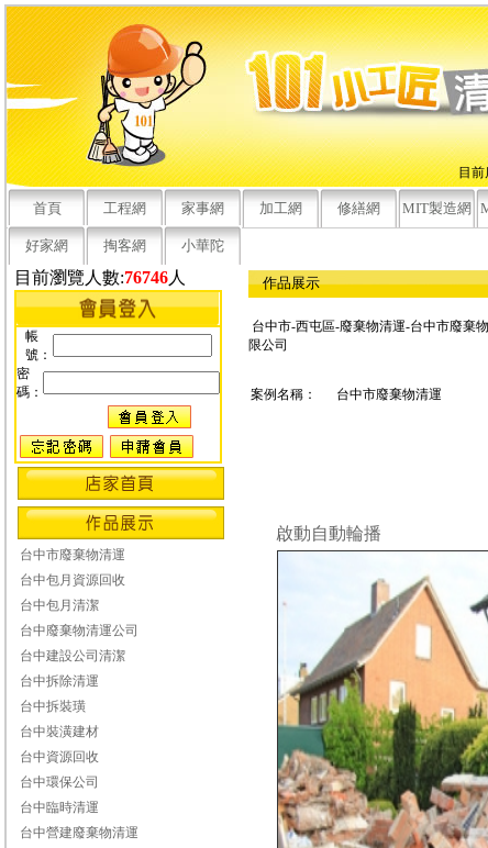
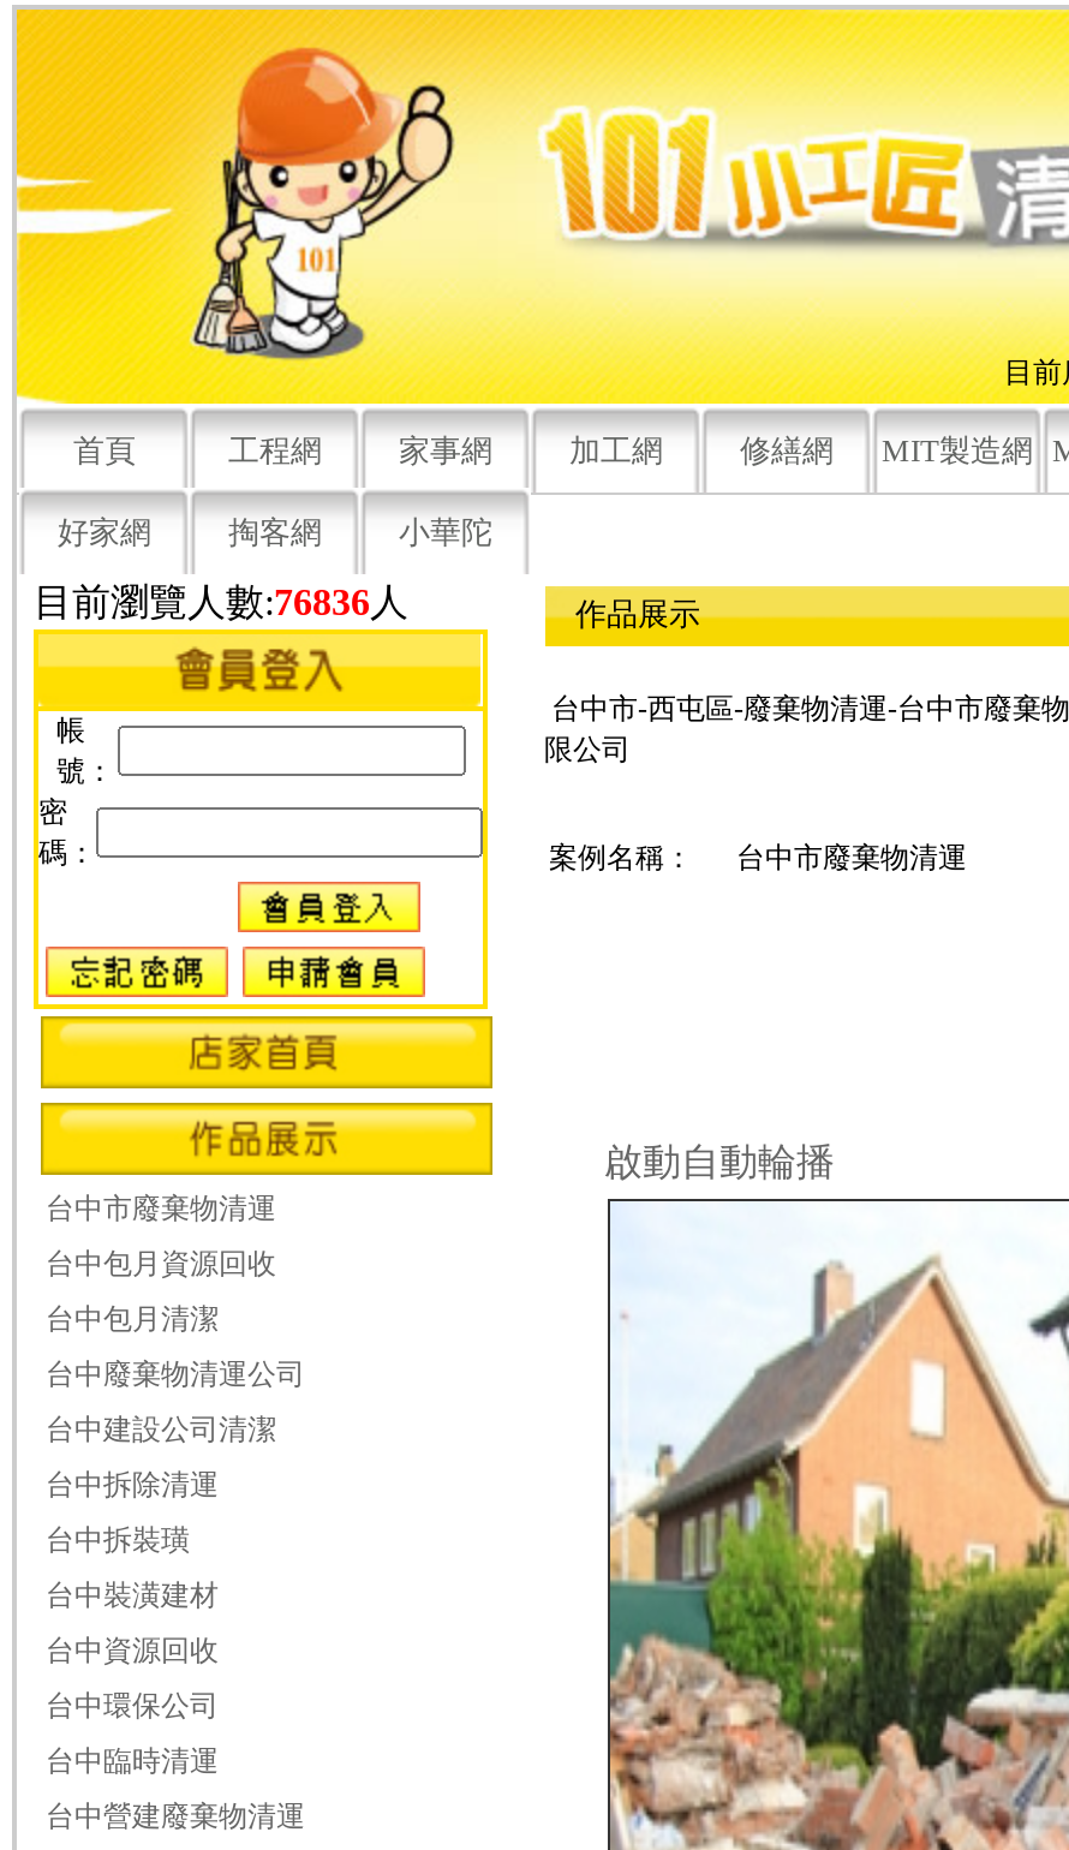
- 目前瀏覽人數:76746人
+ 目前瀏覽人數:76836人
